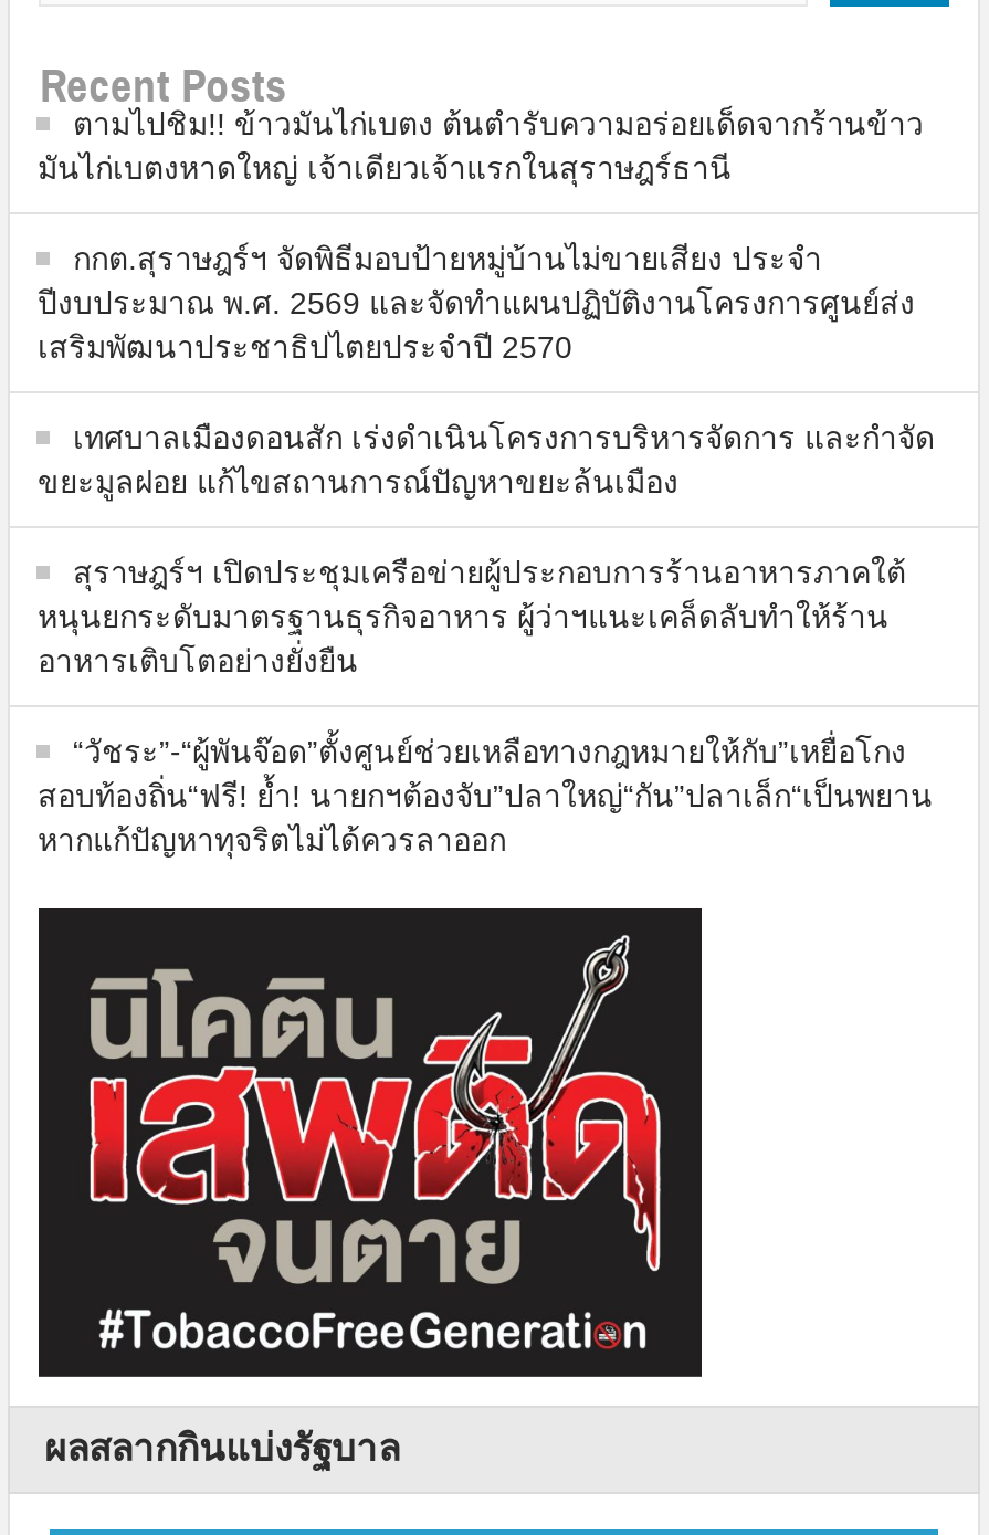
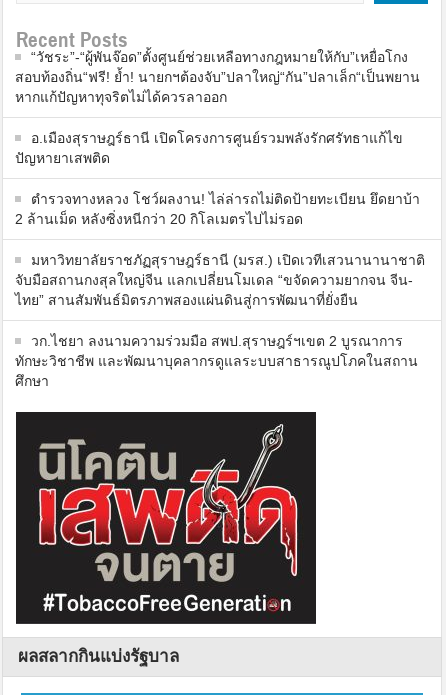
- ตามไปชิม!! ข้าวมันไก่เบตง ต้นตำรับความอร่อยเด็ดจากร้านข้าว
- มันไก่เบตงหาดใหญ่ เจ้าเดียวเจ้าแรกในสุราษฎร์ธานี
- กกต.สุราษฎร์ฯ จัดพิธีมอบป้ายหมู่บ้านไม่ขายเสียง ประจำ
- ปีงบประมาณ พ.ศ. 2569 และจัดทำแผนปฏิบัติงานโครงการศูนย์ส่ง
- เสริมพัฒนาประชาธิปไตยประจำปี 2570
- เทศบาลเมืองดอนสัก เร่งดำเนินโครงการบริหารจัดการ และกำจัด
- ขยะมูลฝอย แก้ไขสถานการณ์ปัญหาขยะล้นเมือง
- สุราษฎร์ฯ เปิดประชุมเครือข่ายผู้ประกอบการร้านอาหารภาคใต้
- หนุนยกระดับมาตรฐานธุรกิจอาหาร ผู้ว่าฯแนะเคล็ดลับทำให้ร้าน
- อาหารเติบโตอย่างยั่งยืน

moved up: “วัชระ”-“ผู้พันจ๊อด”ตั้งศูนย์ช่วยเหลือทางกฎหมายให้กับ”เหยื่อโกง | สอบท้องถิ่น“ฟรี! ย้ำ! นายกฯต้องจับ”ปลาใหญ่“กัน”ปลาเล็ก“เป็นพยาน | หากแก้ปัญหาทุจริตไม่ได้ควรลาออก

+ อ.เมืองสุราษฎร์ธานี เปิดโครงการศูนย์รวมพลังรักศรัทธาแก้ไข
+ ปัญหายาเสพติด
+ ตำรวจทางหลวง โชว์ผลงาน! ไล่ล่ารถไม่ติดป้ายทะเบียน ยึดยาบ้า
+ 2 ล้านเม็ด หลังซิ่งหนีกว่า 20 กิโลเมตรไปไม่รอด
+ มหาวิทยาลัยราชภัฏสุราษฎร์ธานี (มรส.) เปิดเวทีเสวนานานาชาติ
+ จับมือสถานกงสุลใหญ่จีน แลกเปลี่ยนโมเดล “ขจัดความยากจน จีน-
+ ไทย” สานสัมพันธ์มิตรภาพสองแผ่นดินสู่การพัฒนาที่ยั่งยืน
+ วก.ไชยา ลงนามความร่วมมือ สพป.สุราษฎร์ฯเขต 2 บูรณาการ
+ ทักษะวิชาชีพ และพัฒนาบุคลากรดูแลระบบสาธารณูปโภคในสถาน
+ ศึกษา
